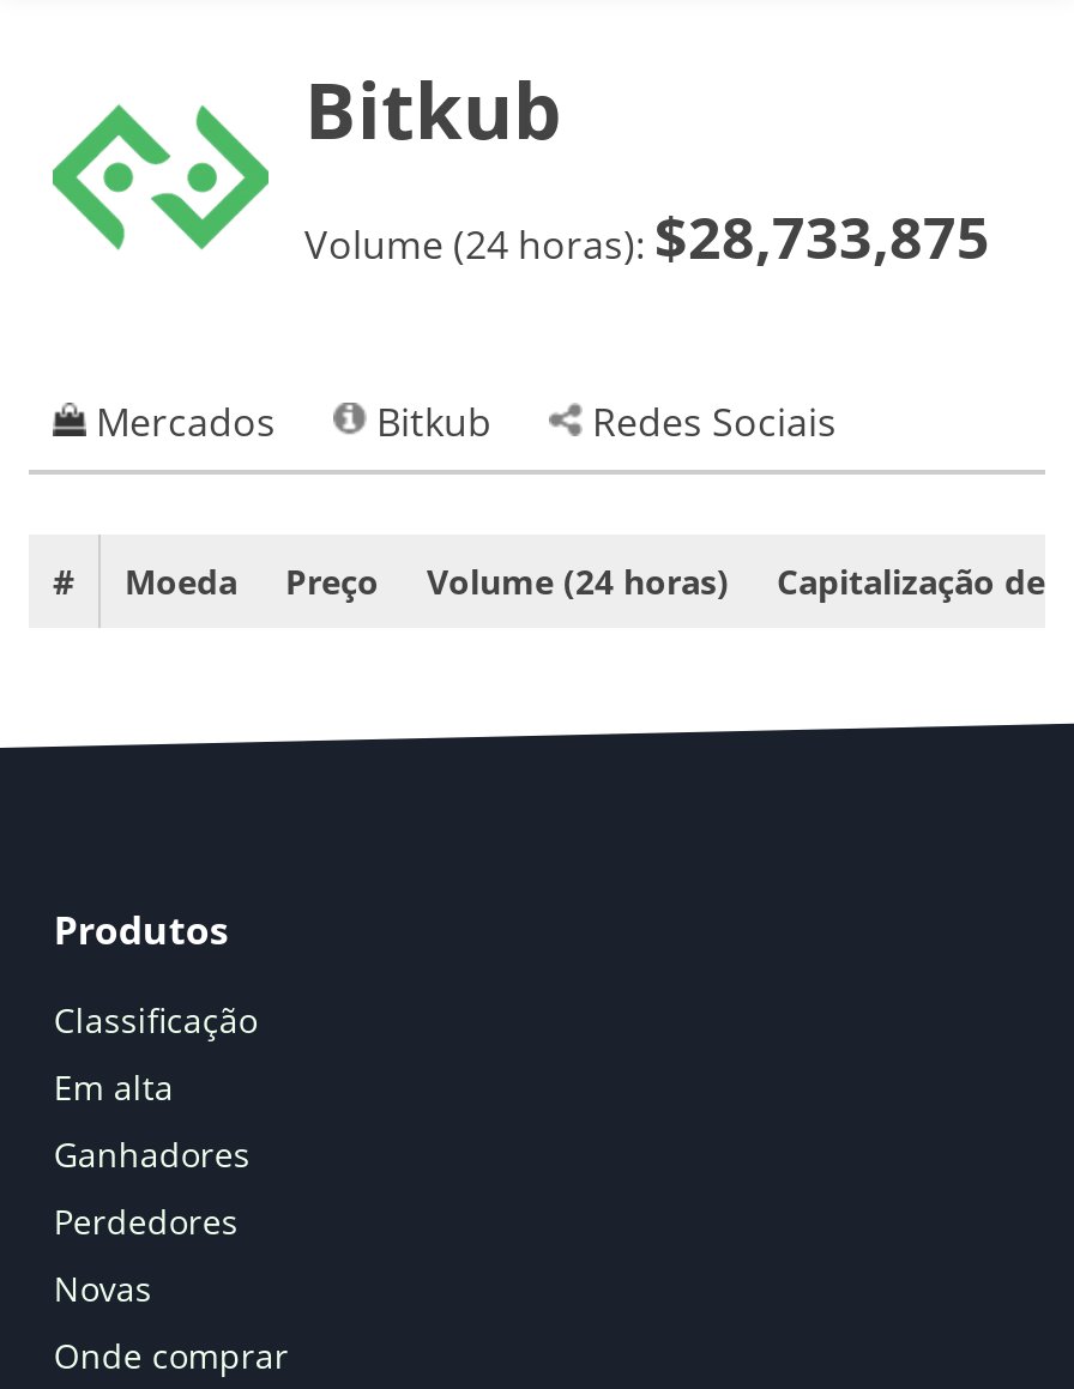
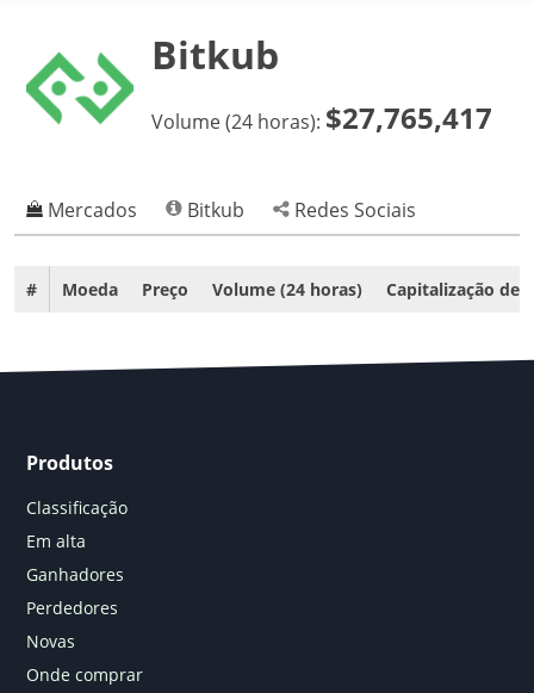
- Volume (24 horas): $28,733,875
+ Volume (24 horas): $27,765,417
